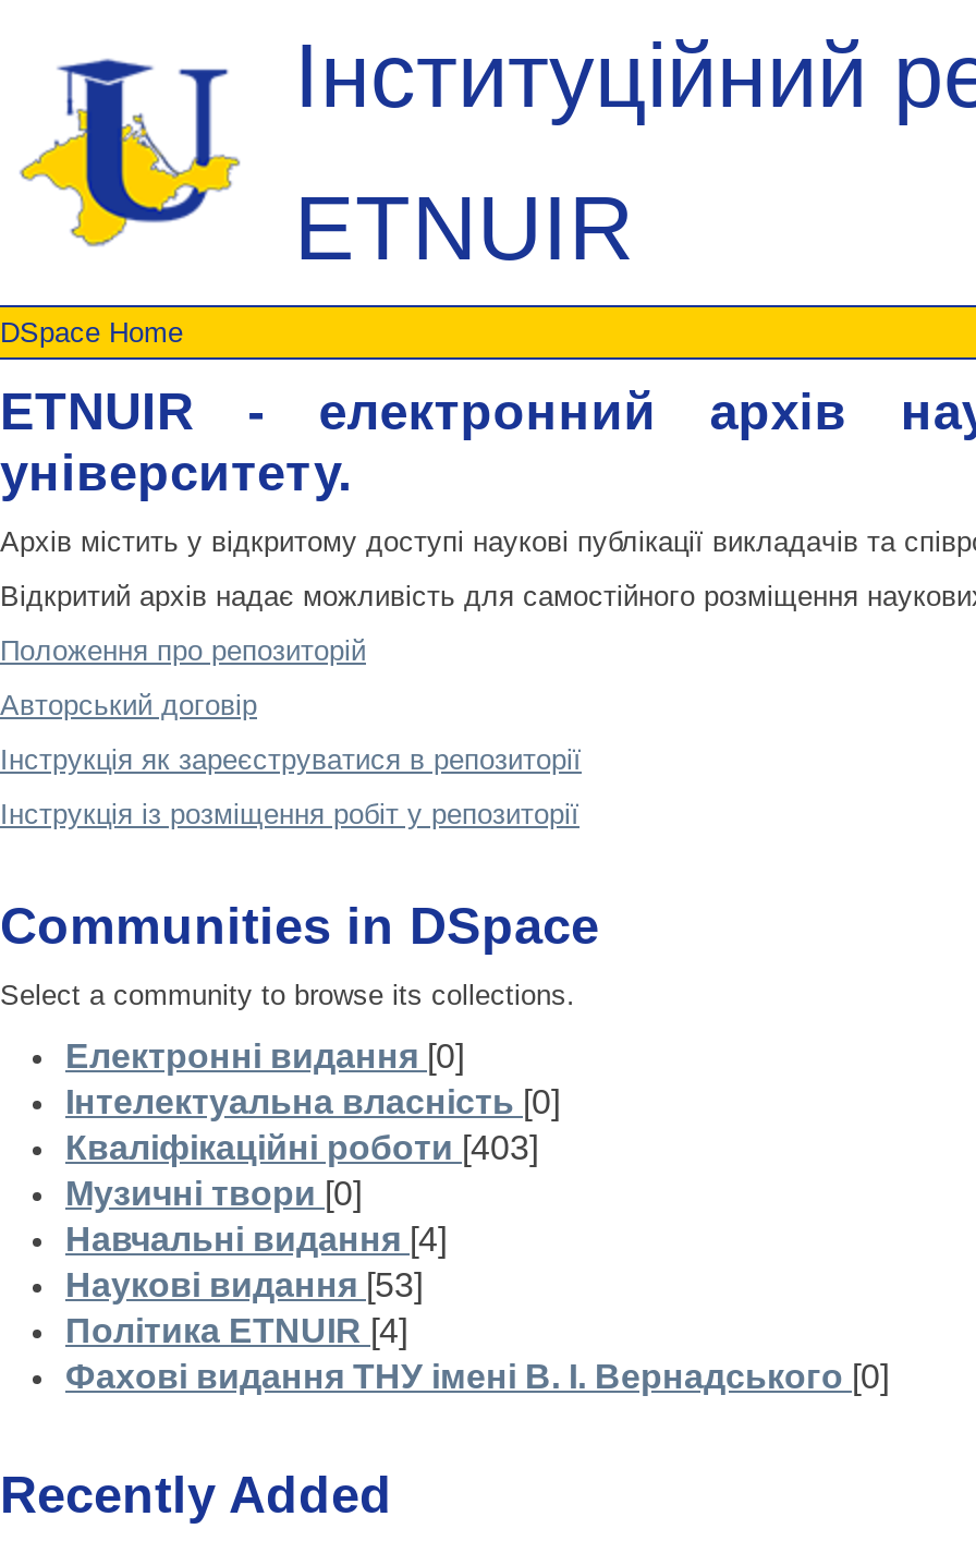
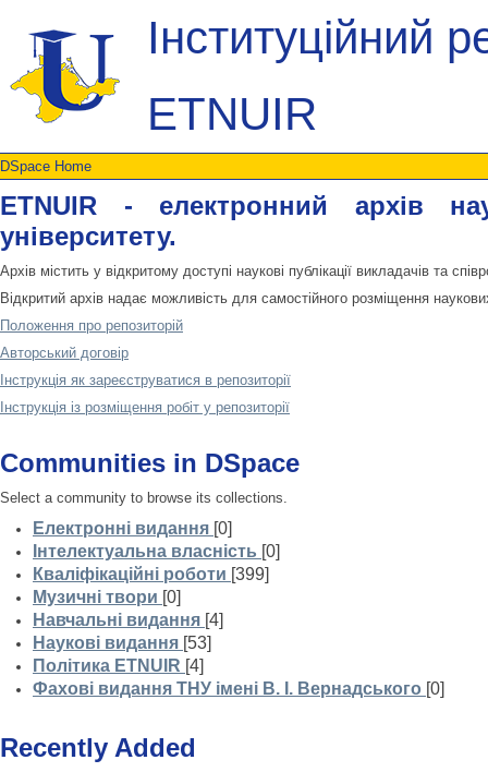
- Кваліфікаційні роботи [403]
+ Кваліфікаційні роботи [399]
